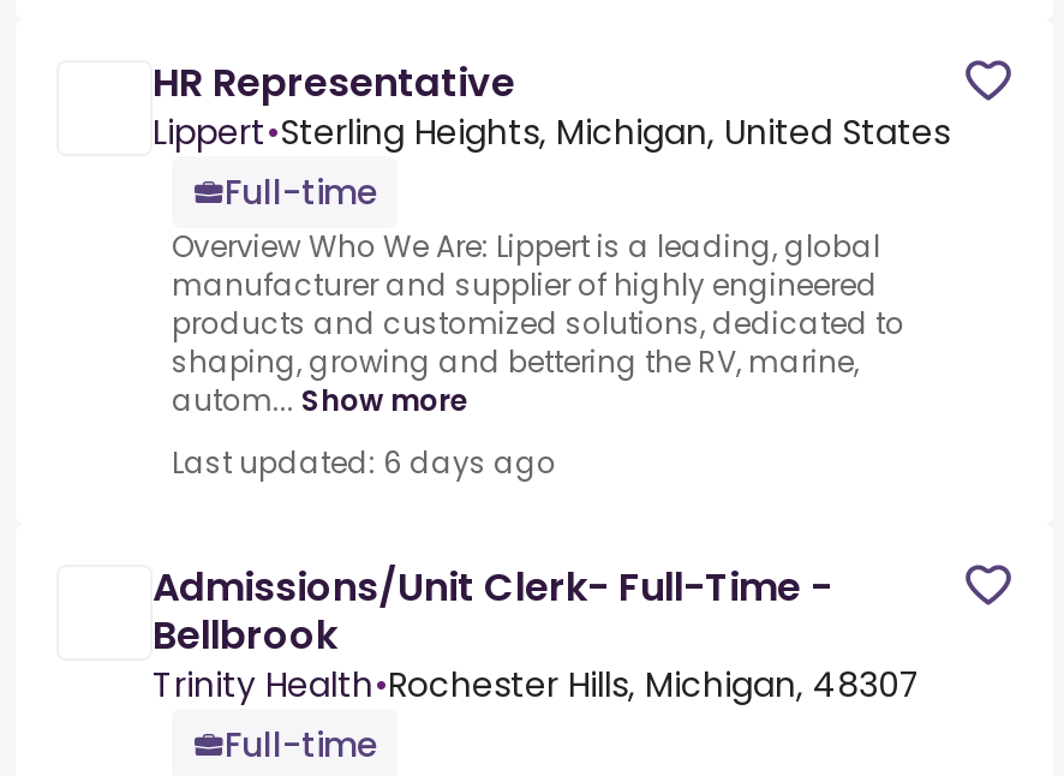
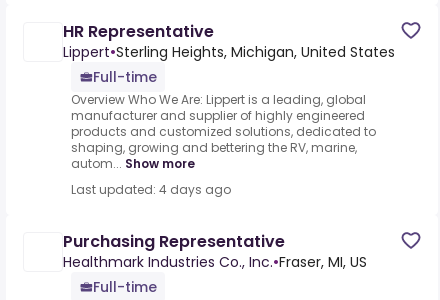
- Last updated: 6 days ago
+ Last updated: 4 days ago

- Admissions/Unit Clerk- Full-Time -
- Bellbrook
- Trinity Health•Rochester Hills, Michigan, 48307
+ Purchasing Representative
+ Healthmark Industries Co., Inc.•Fraser, MI, US
